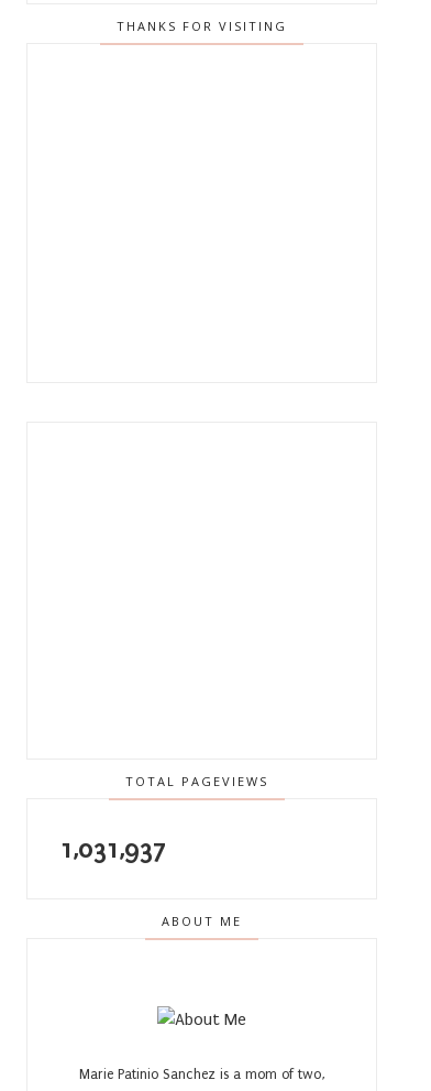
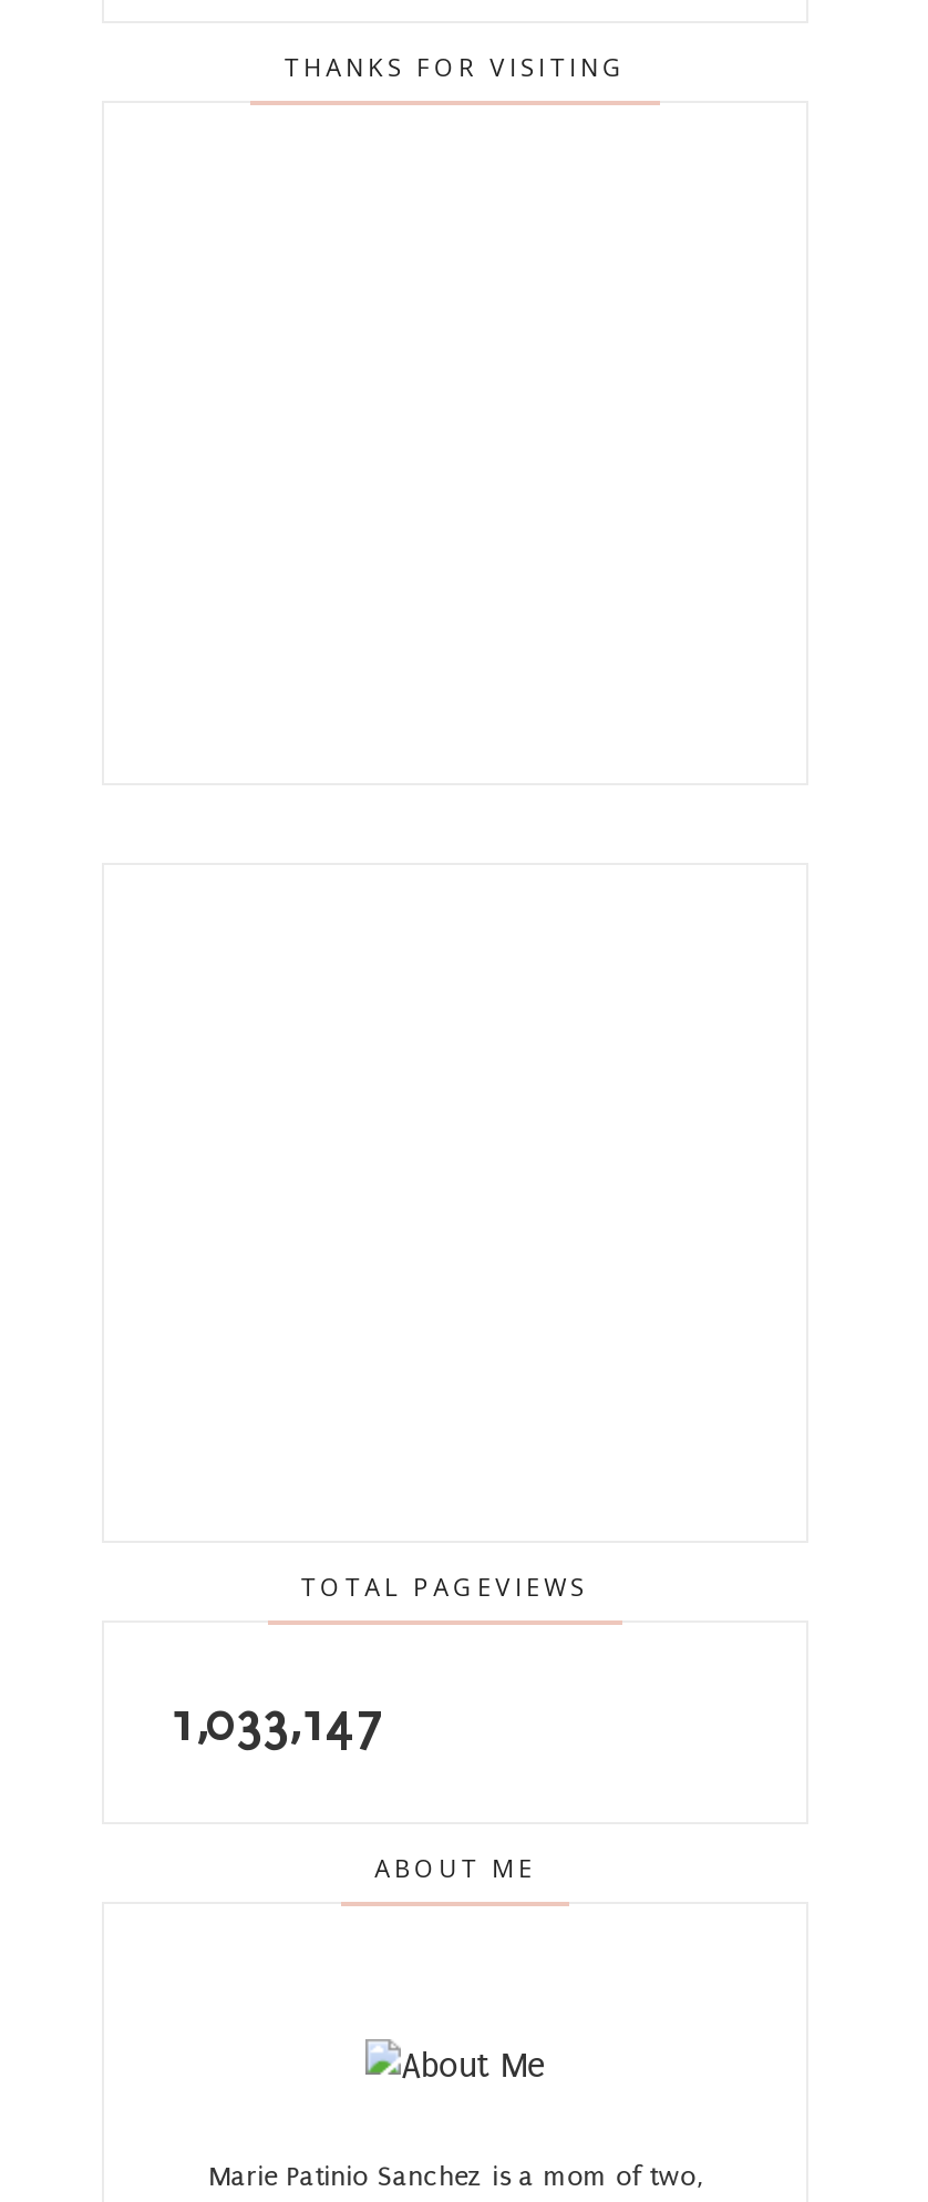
- 1,031,937
+ 1,033,147
